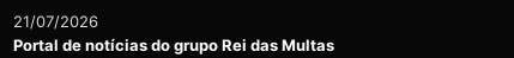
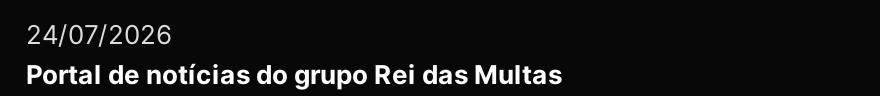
- 21/07/2026
+ 24/07/2026
